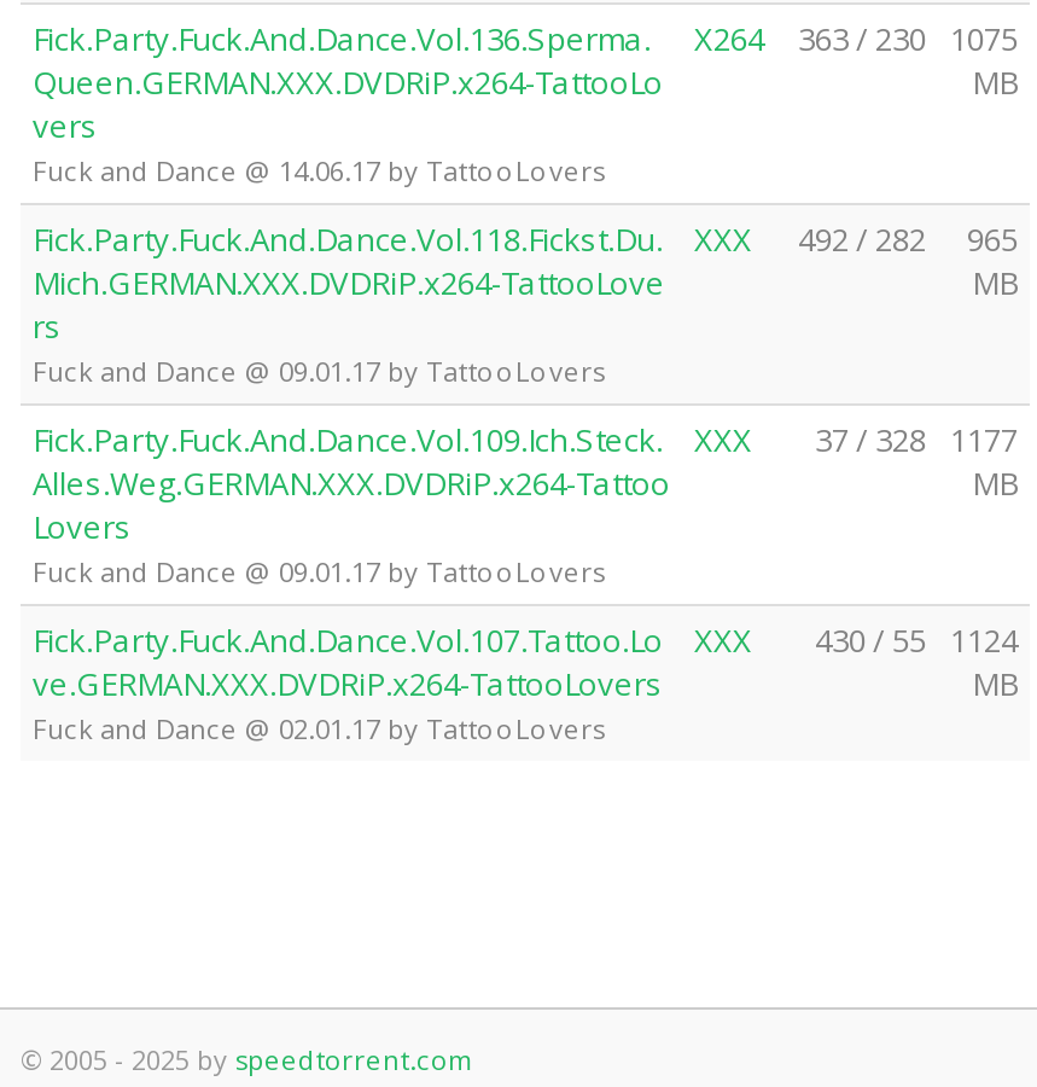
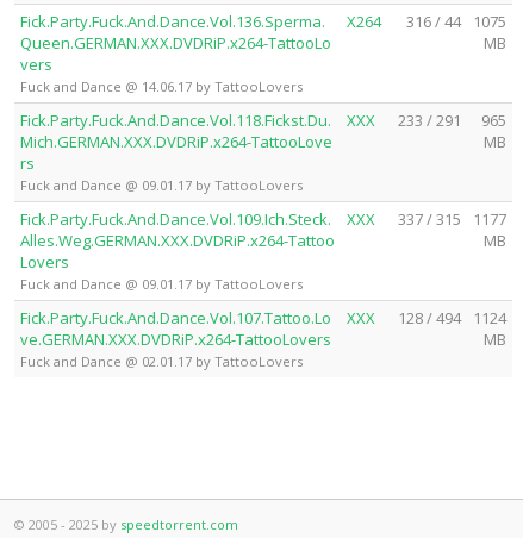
- Fick.Party.Fuck.And.Dance.Vol.136.Sperma. X264 363 / 230 1075
+ Fick.Party.Fuck.And.Dance.Vol.136.Sperma. X264 316 / 44 1075

- Fick.Party.Fuck.And.Dance.Vol.118.Fickst.Du. XXX 492 / 282 965
+ Fick.Party.Fuck.And.Dance.Vol.118.Fickst.Du. XXX 233 / 291 965

- Fick.Party.Fuck.And.Dance.Vol.109.Ich.Steck. XXX 37 / 328 1177
+ Fick.Party.Fuck.And.Dance.Vol.109.Ich.Steck. XXX 337 / 315 1177

- Fick.Party.Fuck.And.Dance.Vol.107.Tattoo.Lo XXX 430 / 55 1124
+ Fick.Party.Fuck.And.Dance.Vol.107.Tattoo.Lo XXX 128 / 494 1124
